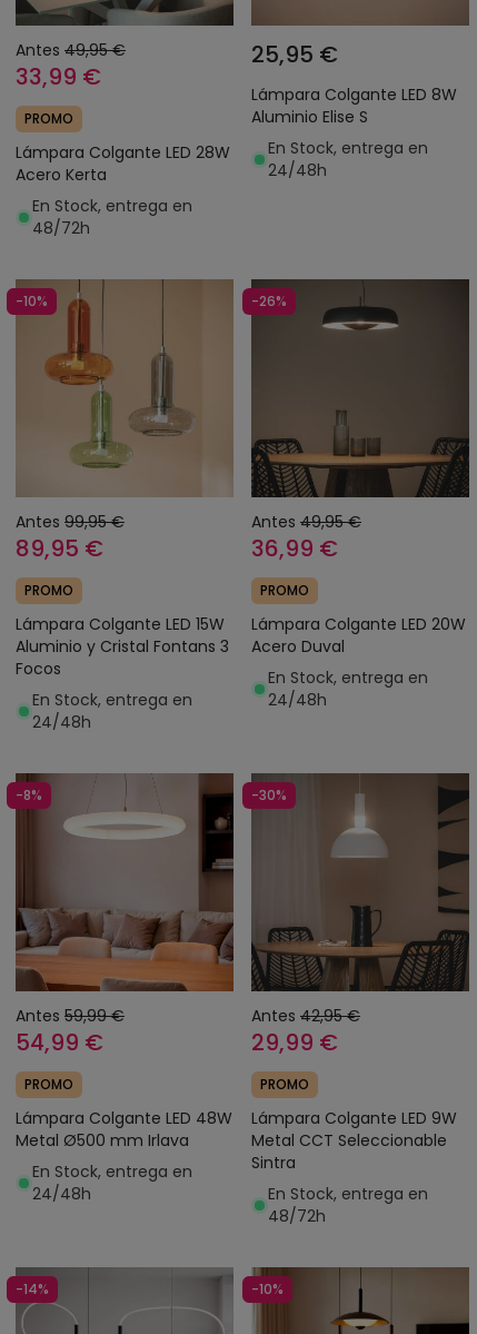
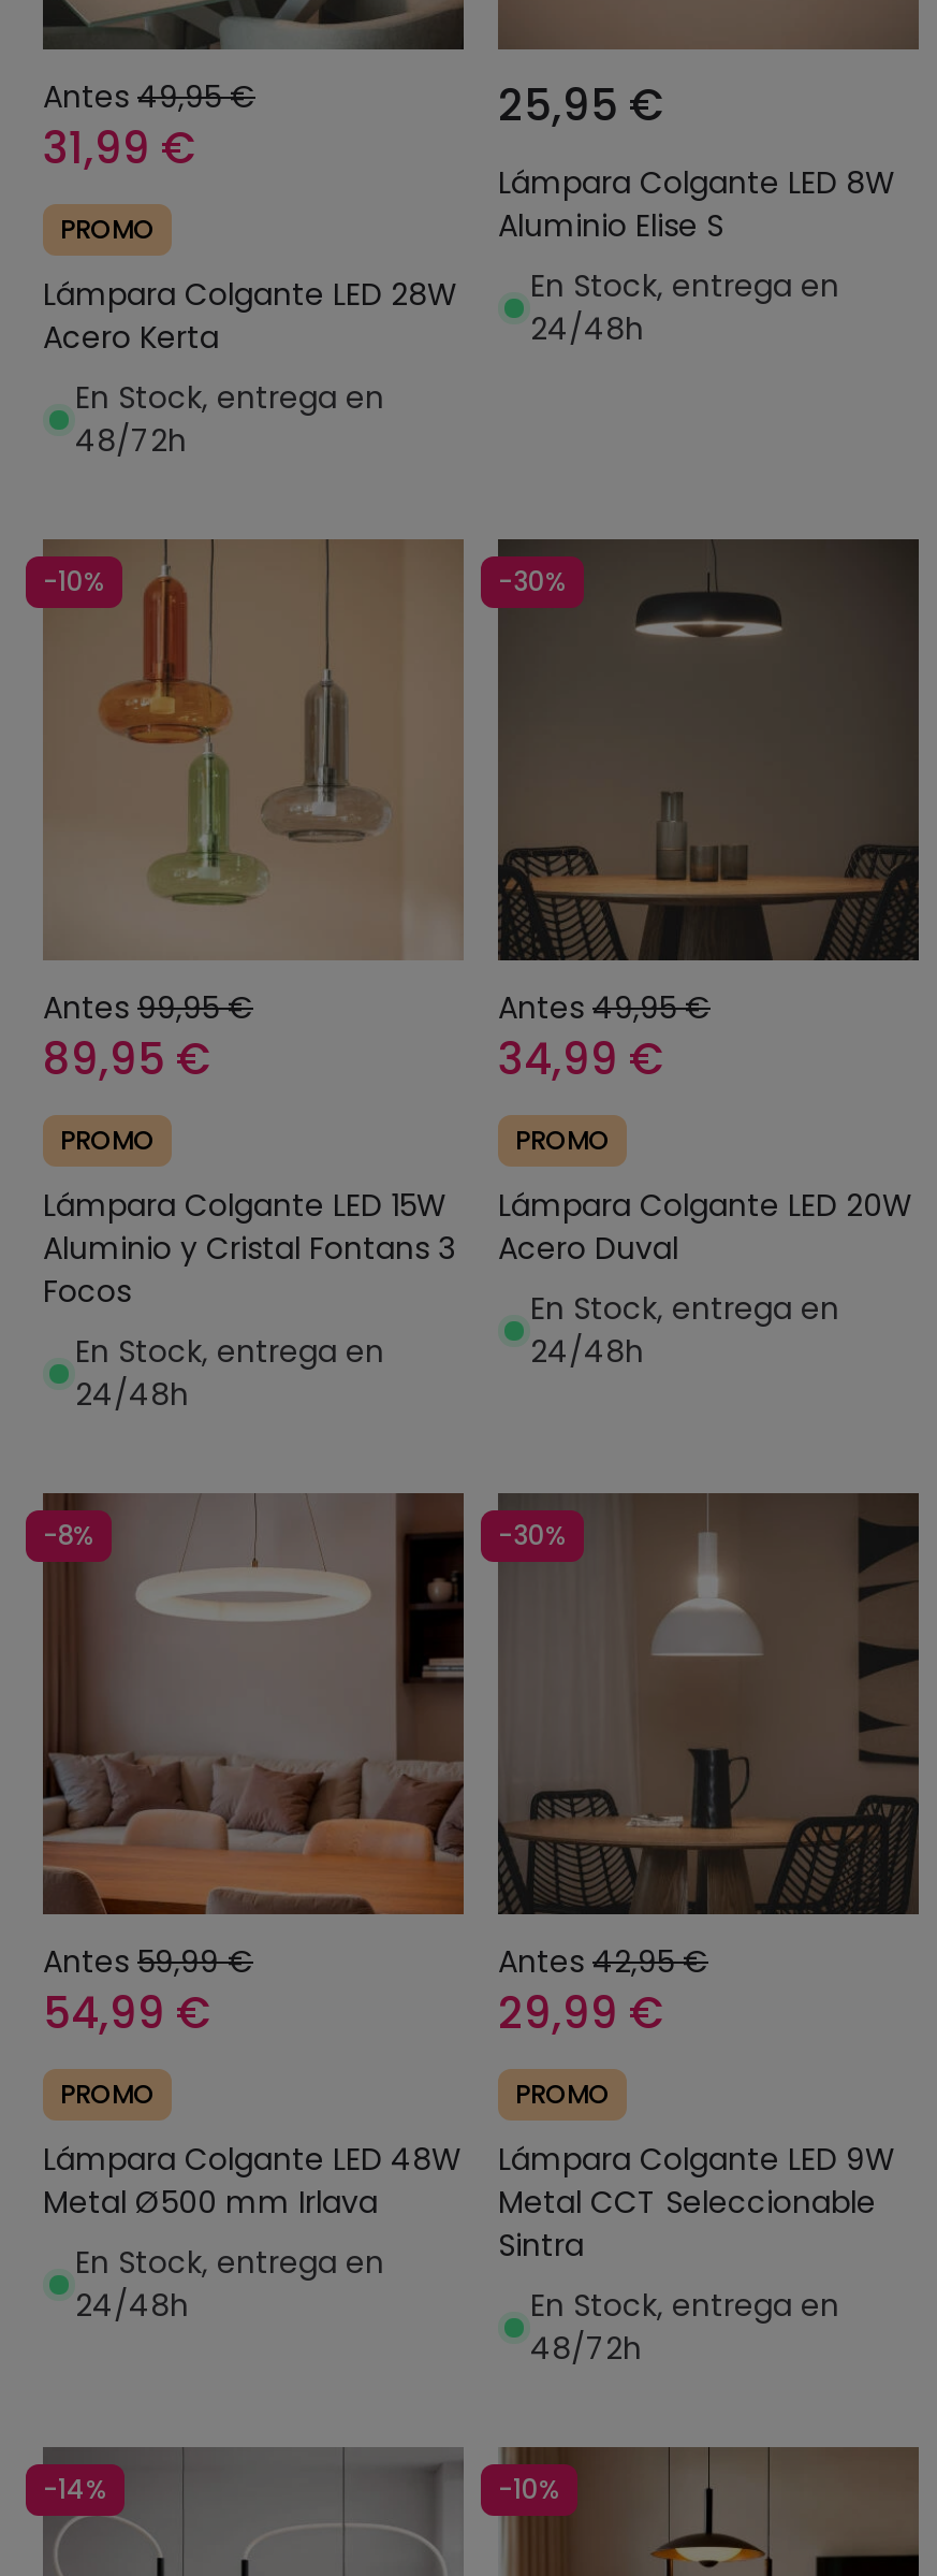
- 33,99 €
+ 31,99 €

- -26%
+ -30%

- 36,99 €
+ 34,99 €
